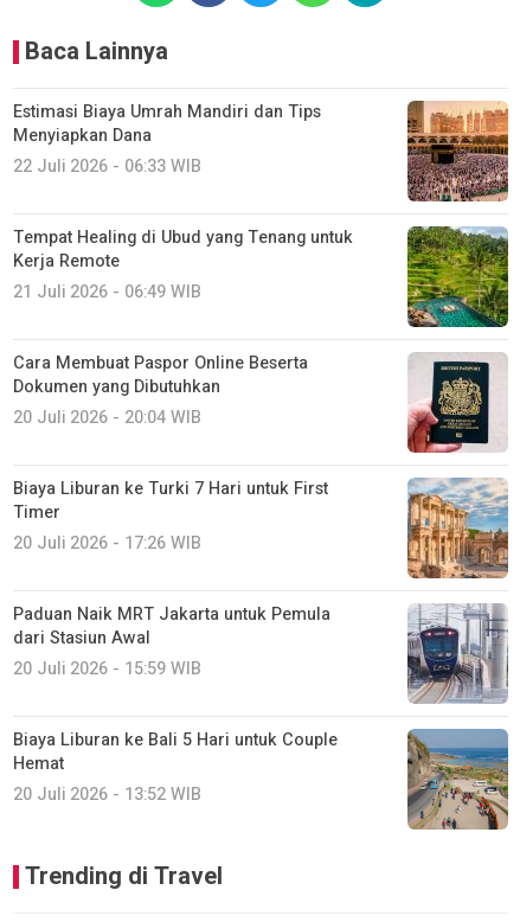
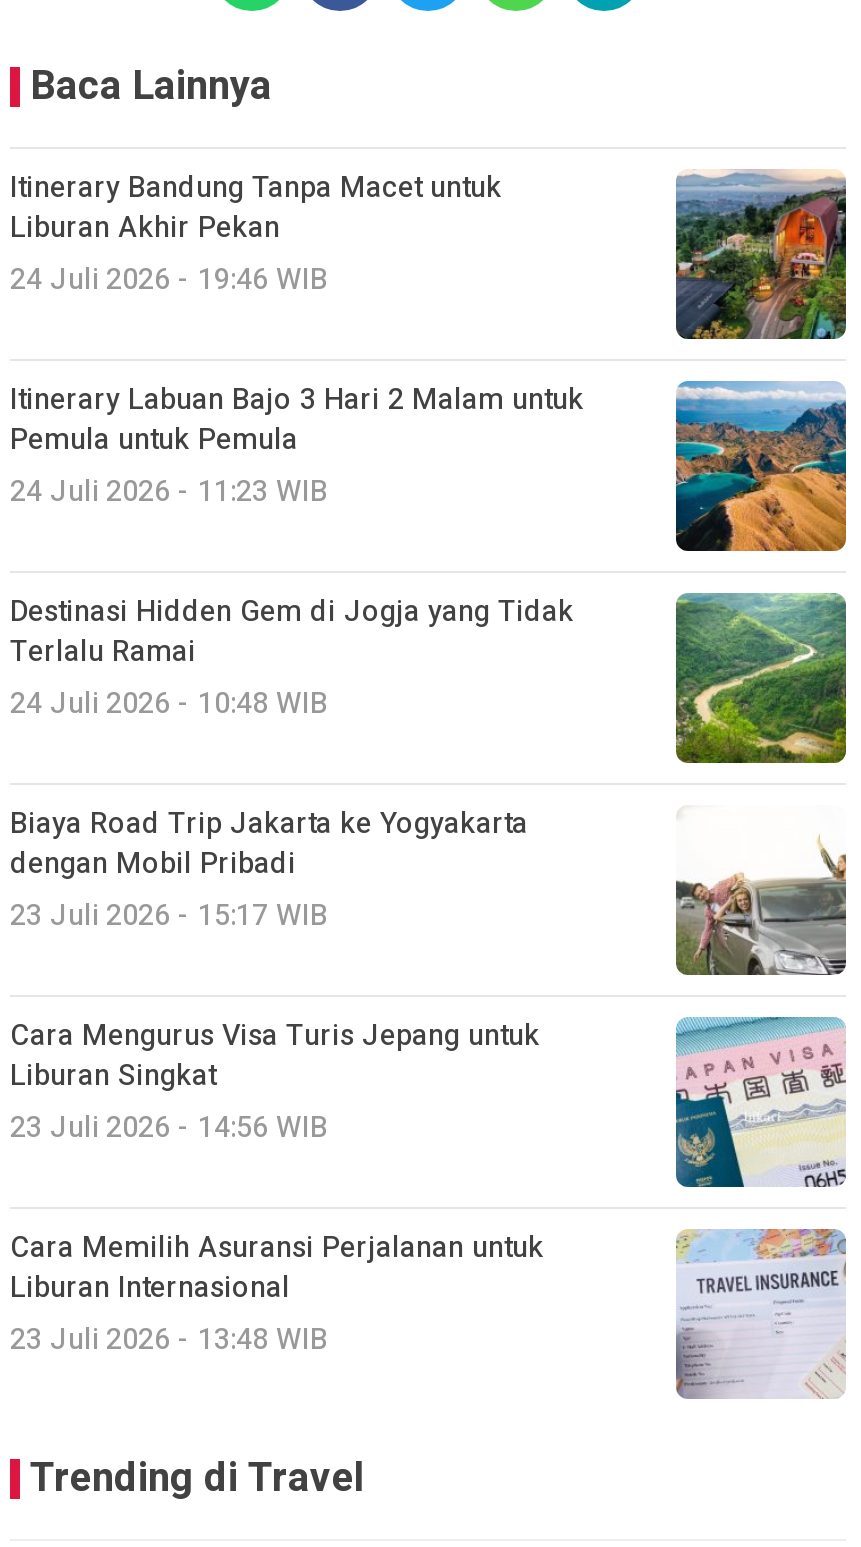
- Estimasi Biaya Umrah Mandiri dan Tips
- Menyiapkan Dana
- 22 Juli 2026 - 06:33 WIB
+ Itinerary Bandung Tanpa Macet untuk
+ Liburan Akhir Pekan
+ 24 Juli 2026 - 19:46 WIB

- [image]
+ [image]

- Tempat Healing di Ubud yang Tenang untuk
- Kerja Remote
- 21 Juli 2026 - 06:49 WIB
+ Itinerary Labuan Bajo 3 Hari 2 Malam untuk
+ Pemula untuk Pemula
+ 24 Juli 2026 - 11:23 WIB

- [image]
+ [image]

- Cara Membuat Paspor Online Beserta
- Dokumen yang Dibutuhkan
- 20 Juli 2026 - 20:04 WIB
+ Destinasi Hidden Gem di Jogja yang Tidak
+ Terlalu Ramai
+ 24 Juli 2026 - 10:48 WIB

- [image]
+ [image]

- Biaya Liburan ke Turki 7 Hari untuk First
- Timer
- 20 Juli 2026 - 17:26 WIB
+ Biaya Road Trip Jakarta ke Yogyakarta
+ dengan Mobil Pribadi
+ 23 Juli 2026 - 15:17 WIB

- [image]
+ [image]

- Paduan Naik MRT Jakarta untuk Pemula
- dari Stasiun Awal
- 20 Juli 2026 - 15:59 WIB
+ Cara Mengurus Visa Turis Jepang untuk
+ Liburan Singkat
+ 23 Juli 2026 - 14:56 WIB

- [image]
+ [image]

- Biaya Liburan ke Bali 5 Hari untuk Couple
- Hemat
- 20 Juli 2026 - 13:52 WIB
+ Cara Memilih Asuransi Perjalanan untuk
+ Liburan Internasional
+ 23 Juli 2026 - 13:48 WIB

- [image]
+ [image]
